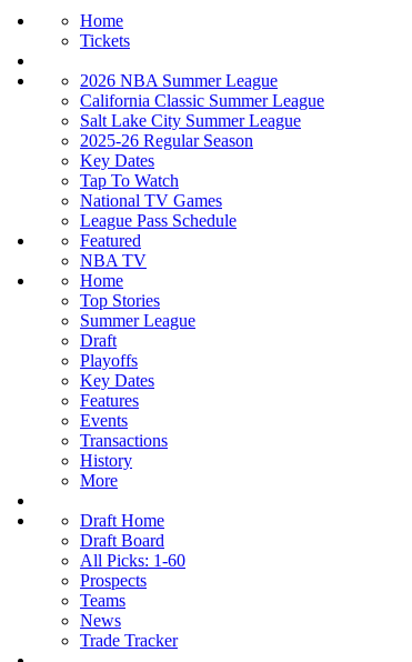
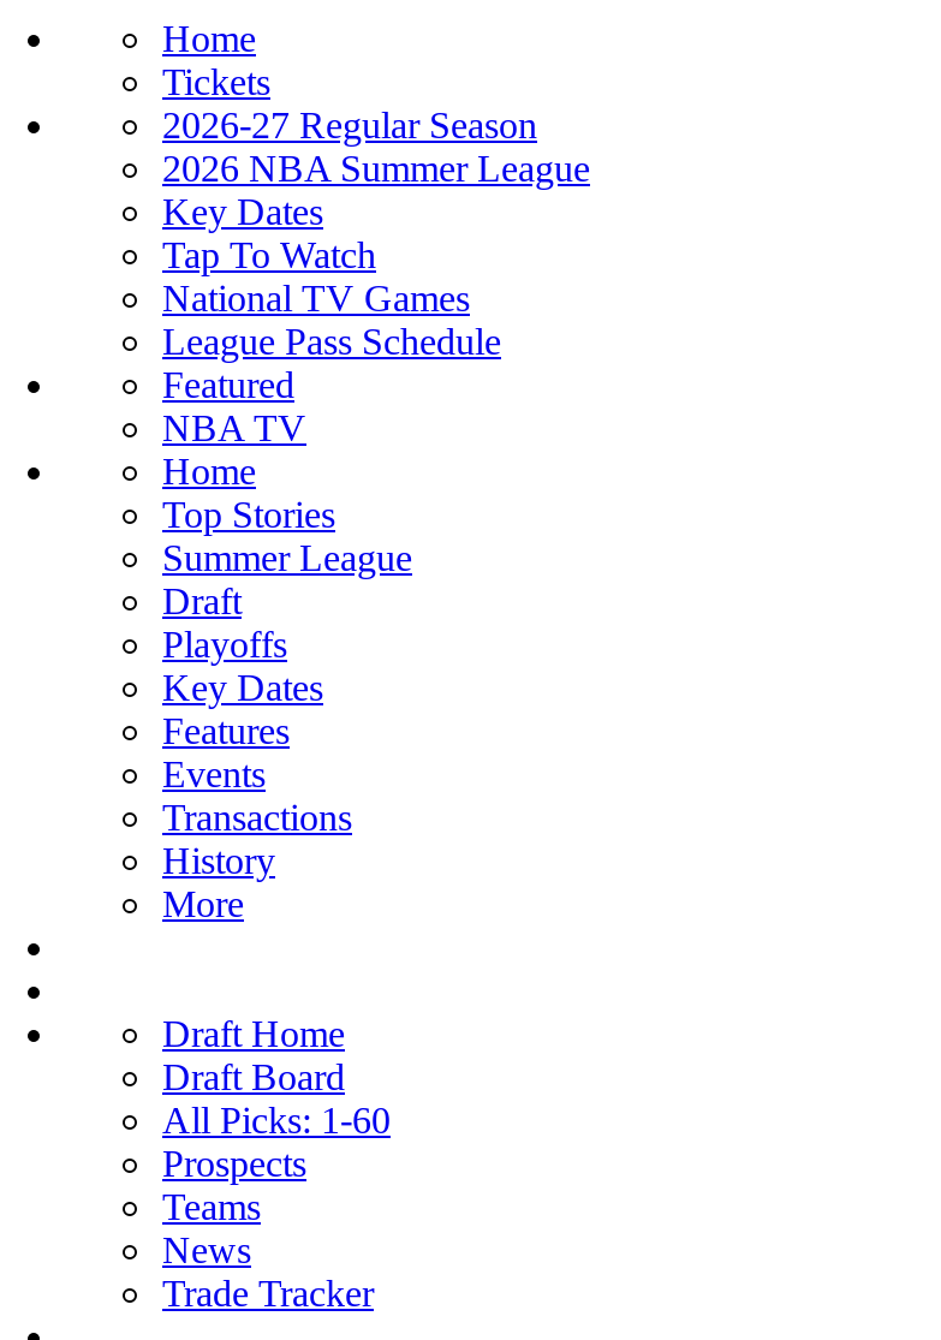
+ 2026-27 Regular Season

- California Classic Summer League
- Salt Lake City Summer League
- 2025-26 Regular Season

moved up: Key Dates | Tap To Watch | National TV Games | ... | History | More
